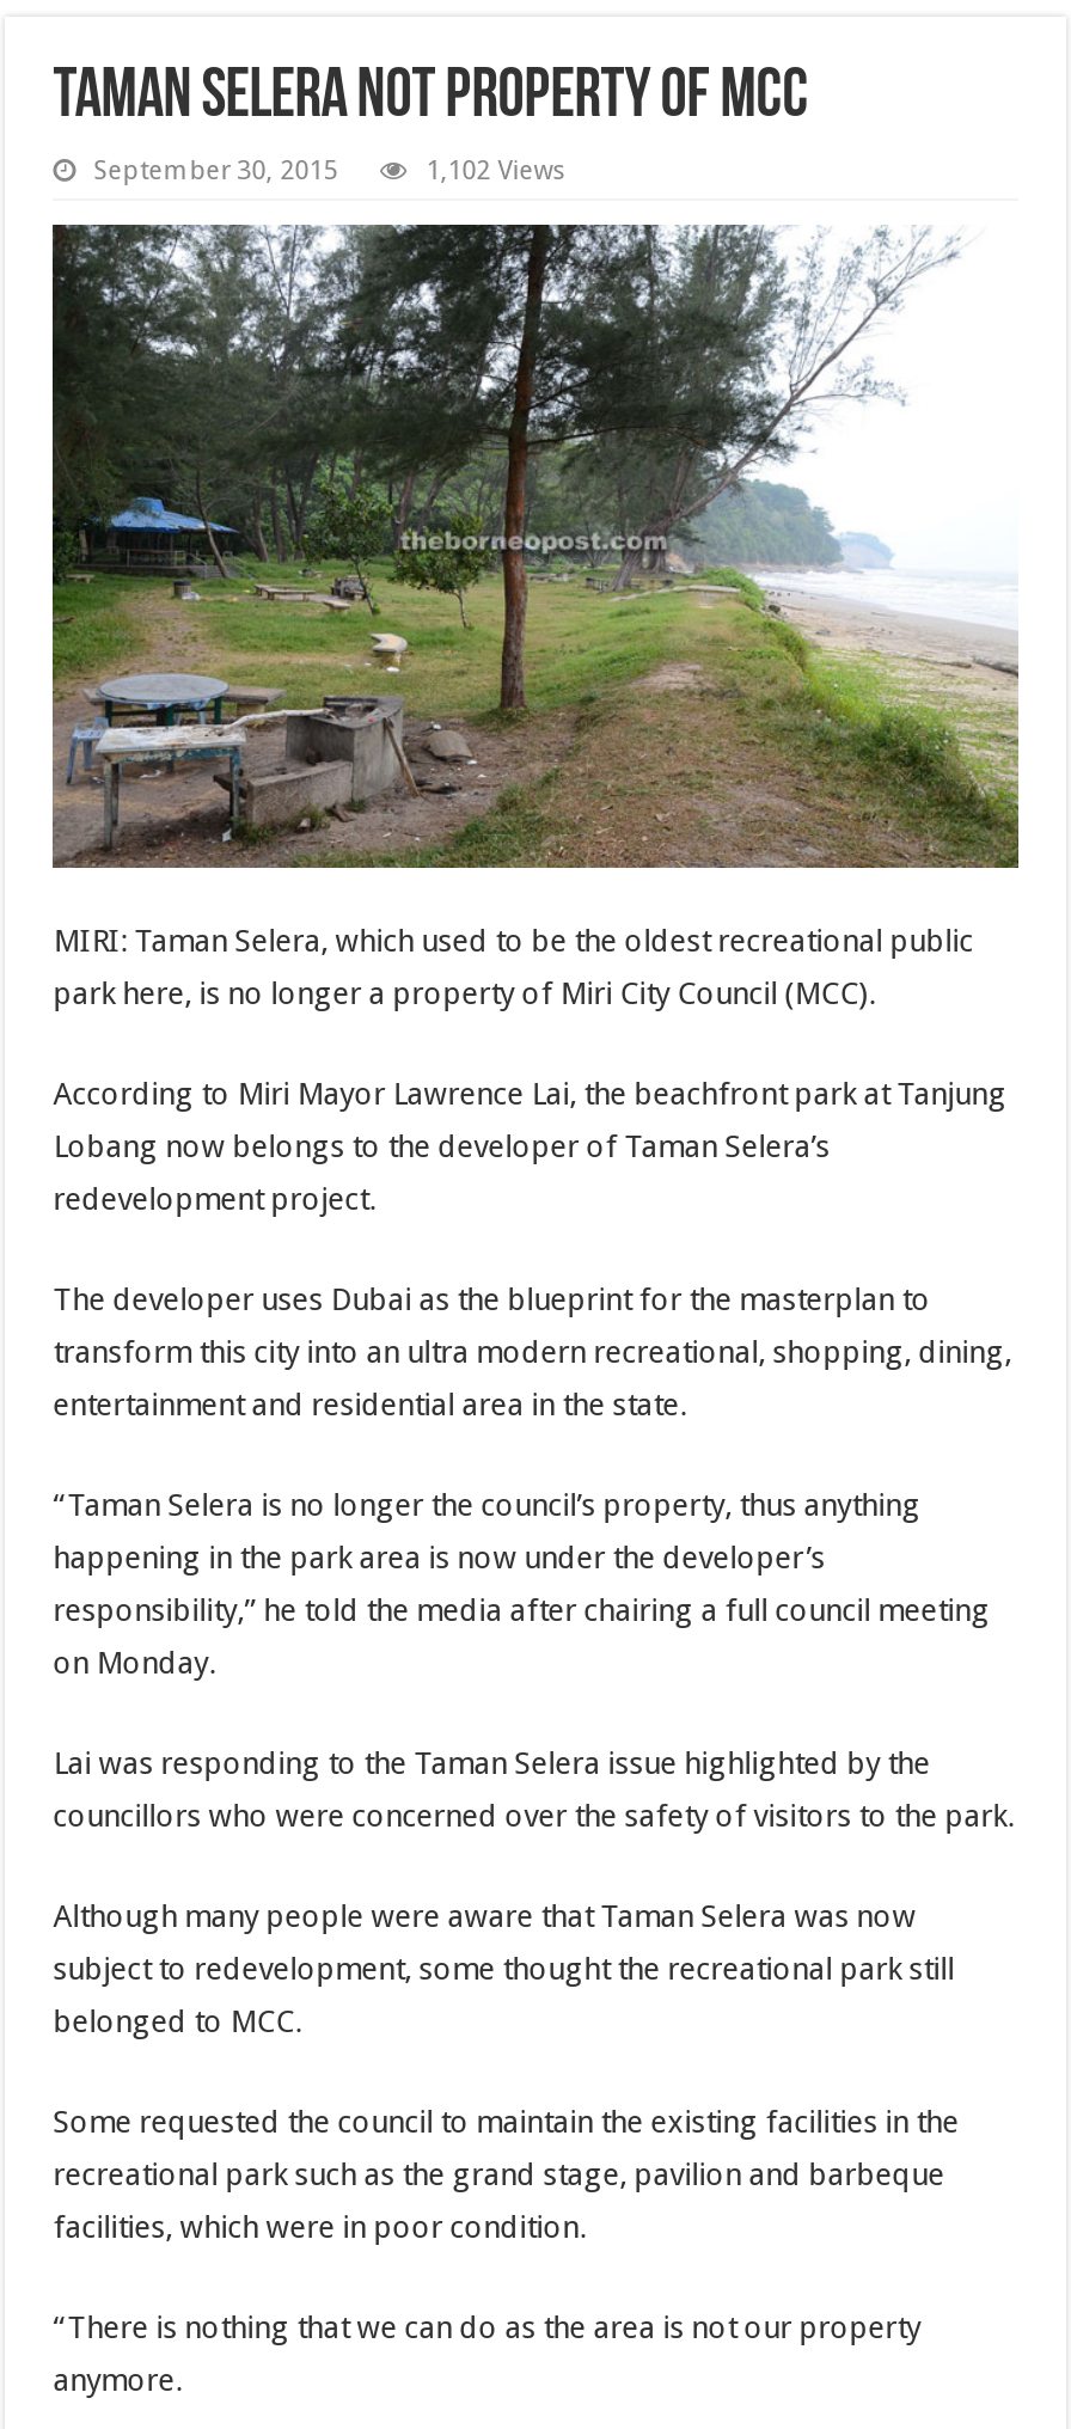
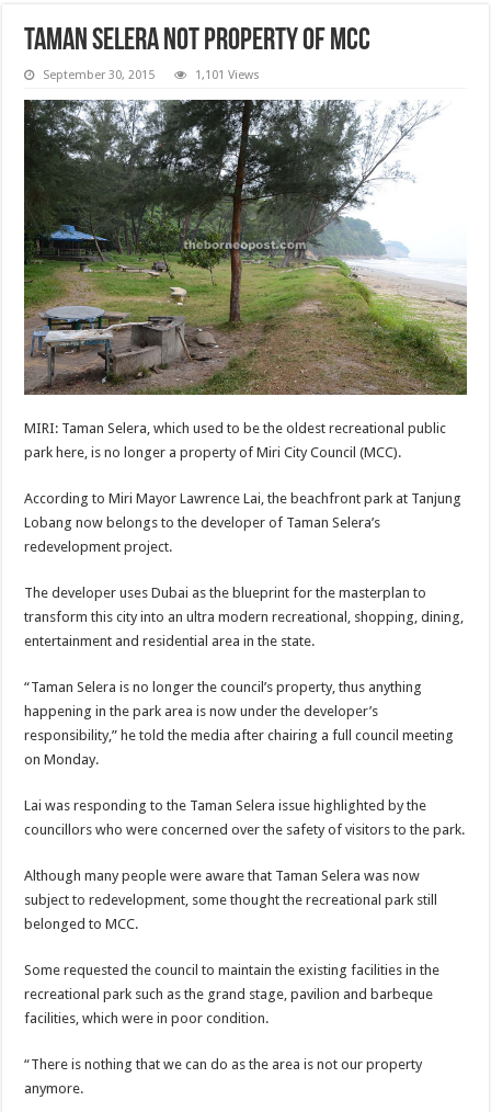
- 1,102 Views
+ 1,101 Views
